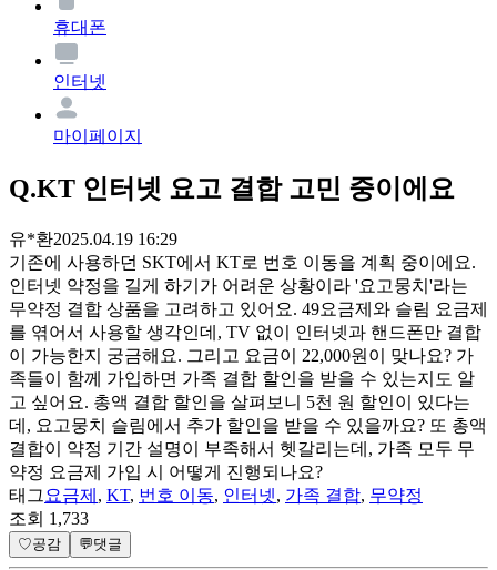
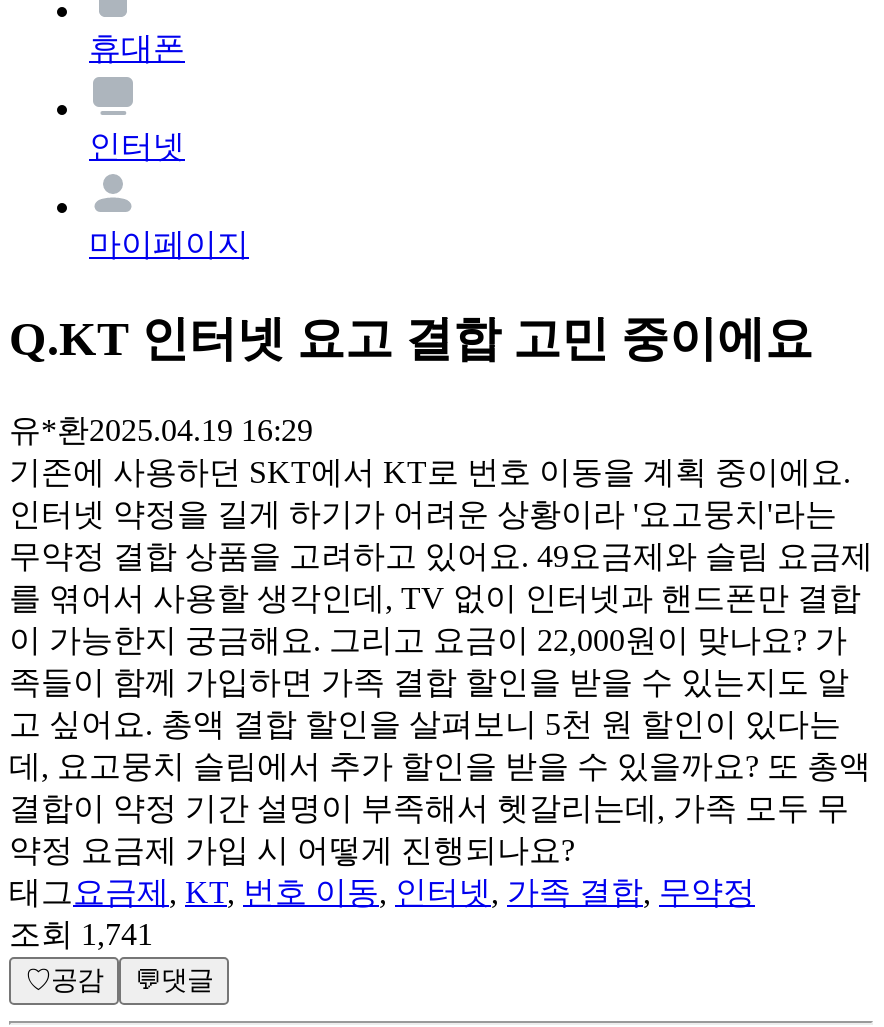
- 조회 1,733
+ 조회 1,741
